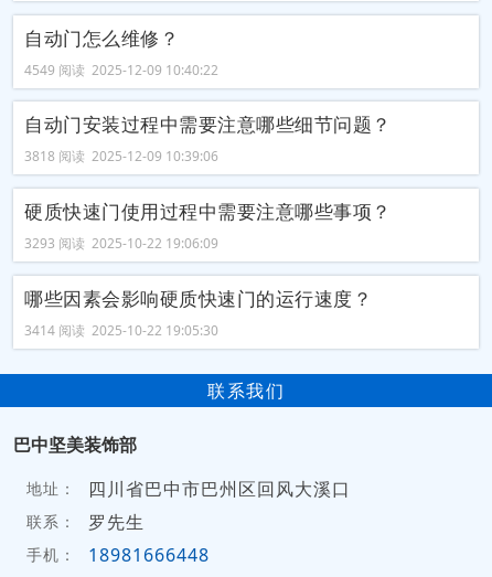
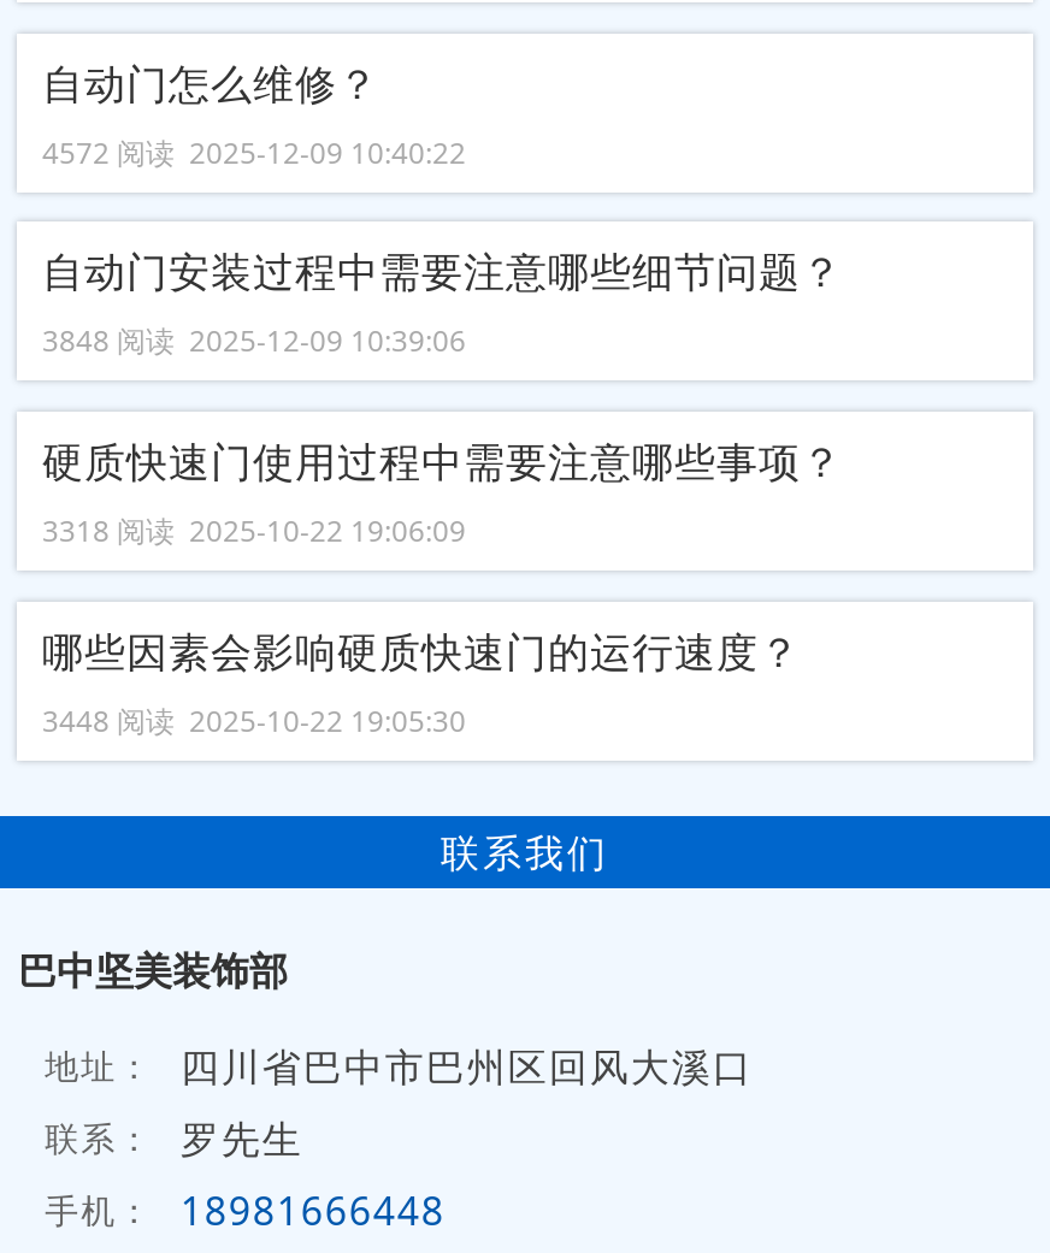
- 4549 阅读 2025-12-09 10:40:22
+ 4572 阅读 2025-12-09 10:40:22

- 3818 阅读 2025-12-09 10:39:06
+ 3848 阅读 2025-12-09 10:39:06

- 3293 阅读 2025-10-22 19:06:09
+ 3318 阅读 2025-10-22 19:06:09

- 3414 阅读 2025-10-22 19:05:30
+ 3448 阅读 2025-10-22 19:05:30
